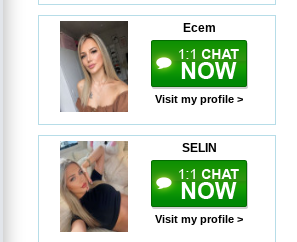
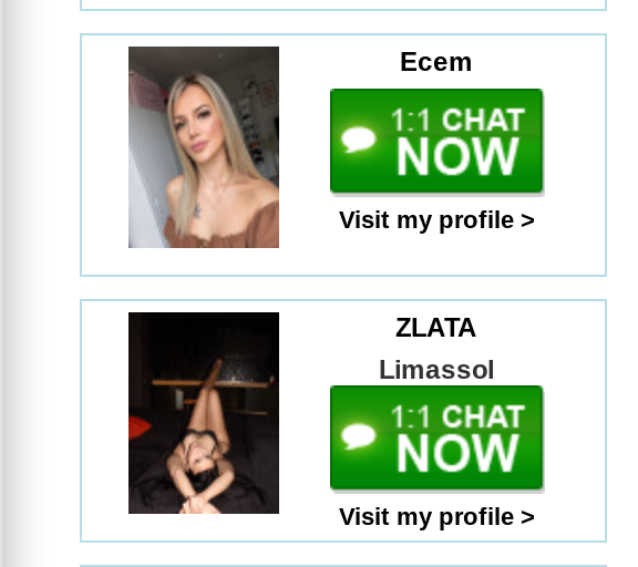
- [image]
+ [image]

- SELIN
+ ZLATA
+ Limassol
